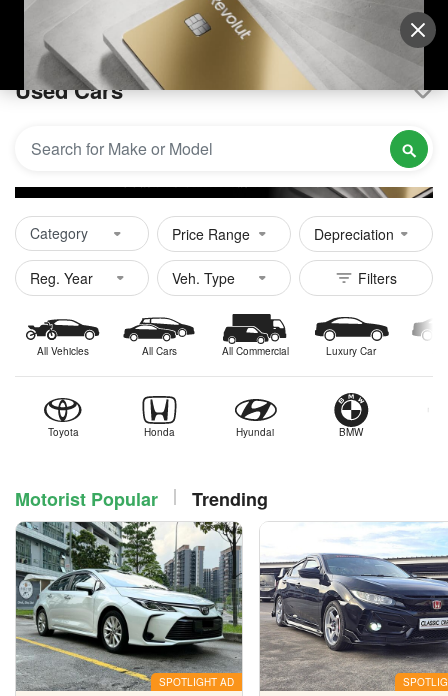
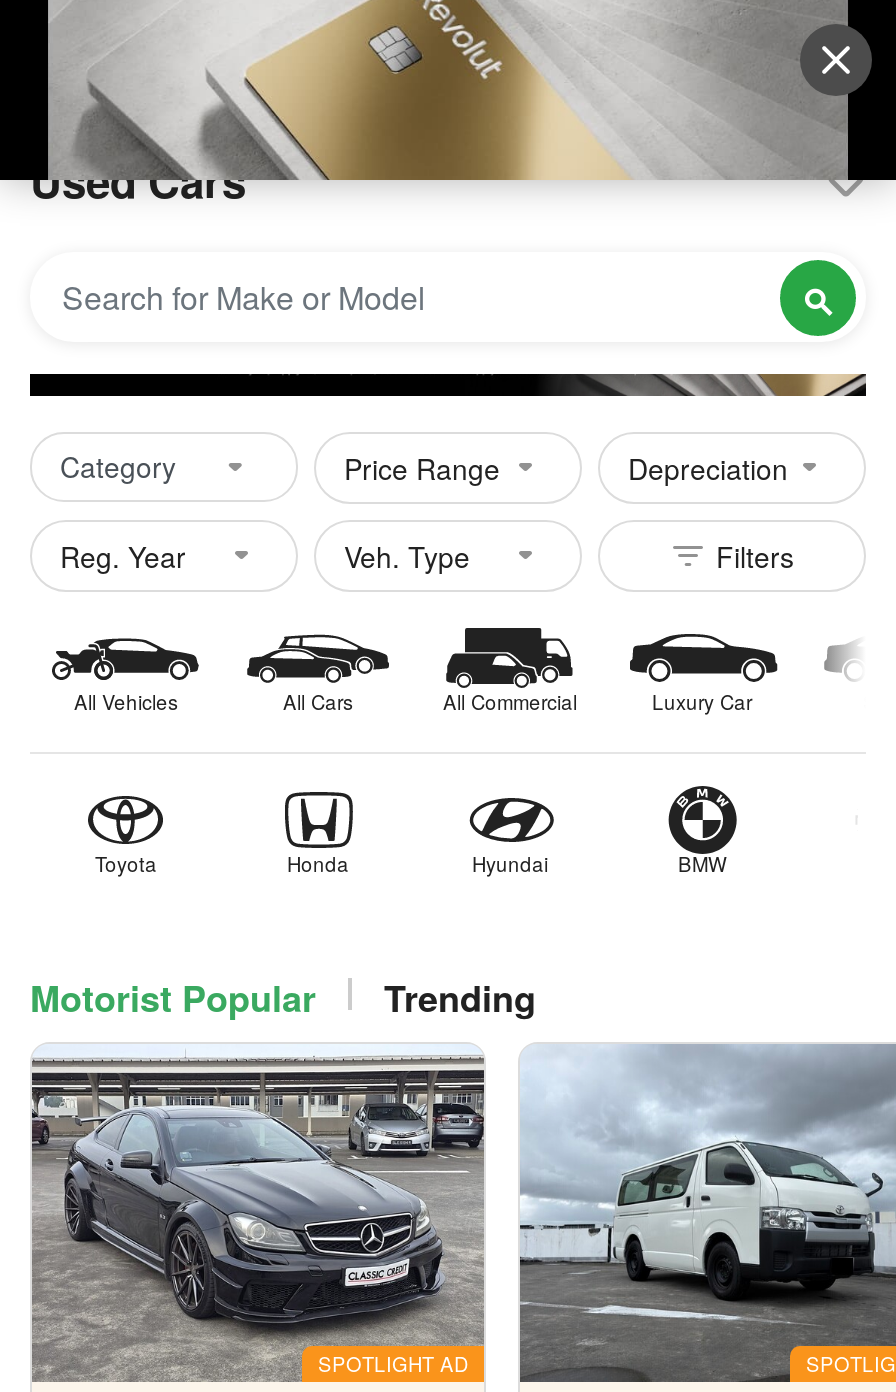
- [image]
+ [image]

- [image]
+ [image]
